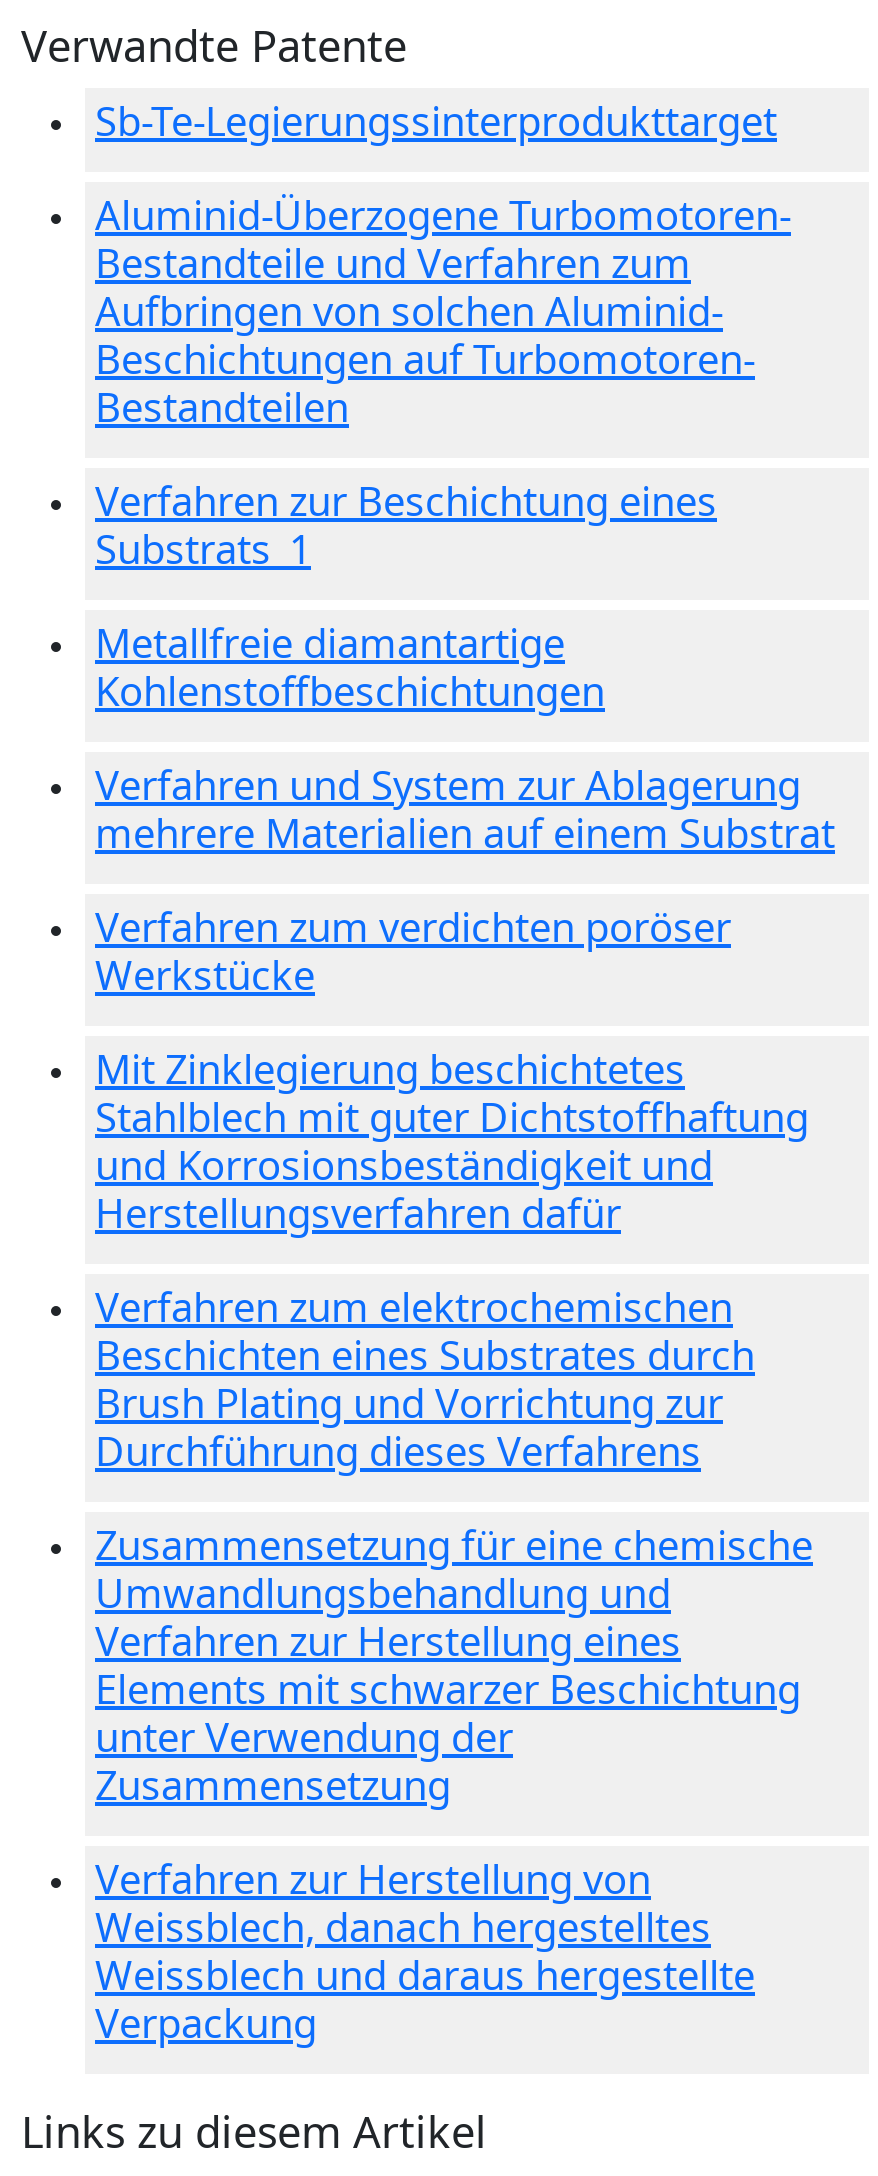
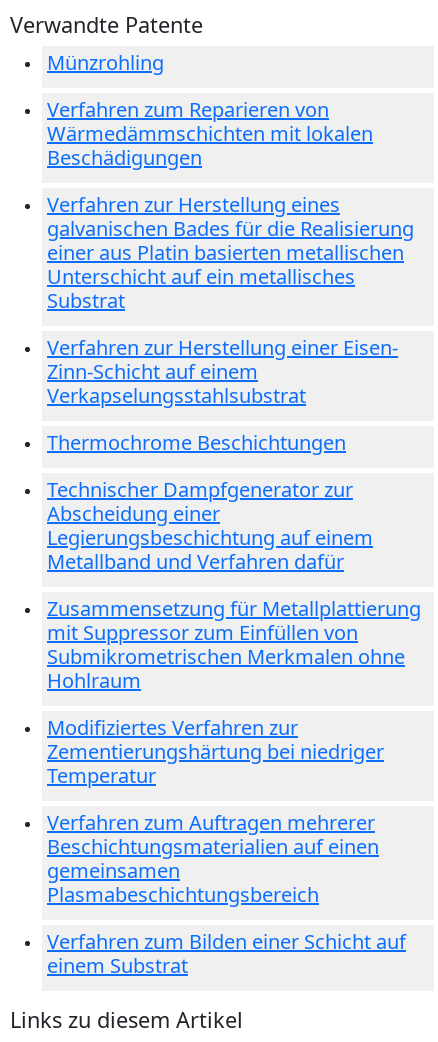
- Sb-Te-Legierungssinterprodukttarget
- Aluminid-Überzogene Turbomotoren-
- Bestandteile und Verfahren zum
- Aufbringen von solchen Aluminid-
- Beschichtungen auf Turbomotoren-
- Bestandteilen
- Verfahren zur Beschichtung eines
- Substrats_1
- Metallfreie diamantartige
- Kohlenstoffbeschichtungen
- Verfahren und System zur Ablagerung
- mehrere Materialien auf einem Substrat
- Verfahren zum verdichten poröser
- Werkstücke
- Mit Zinklegierung beschichtetes
- Stahlblech mit guter Dichtstoffhaftung
- und Korrosionsbeständigkeit und
- Herstellungsverfahren dafür
- Verfahren zum elektrochemischen
- Beschichten eines Substrates durch
- Brush Plating und Vorrichtung zur
- Durchführung dieses Verfahrens
- Zusammensetzung für eine chemische
- Umwandlungsbehandlung und
+ Münzrohling
+ Verfahren zum Reparieren von
+ Wärmedämmschichten mit lokalen
+ Beschädigungen

moved up: Verfahren zur Herstellung eines

- Elements mit schwarzer Beschichtung
- unter Verwendung der
- Zusammensetzung
- Verfahren zur Herstellung von
- Weissblech, danach hergestelltes
- Weissblech und daraus hergestellte
- Verpackung
+ galvanischen Bades für die Realisierung
+ einer aus Platin basierten metallischen
+ Unterschicht auf ein metallisches
+ Substrat
+ Verfahren zur Herstellung einer Eisen-
+ Zinn-Schicht auf einem
+ Verkapselungsstahlsubstrat
+ Thermochrome Beschichtungen
+ Technischer Dampfgenerator zur
+ Abscheidung einer
+ Legierungsbeschichtung auf einem
+ Metallband und Verfahren dafür
+ Zusammensetzung für Metallplattierung
+ mit Suppressor zum Einfüllen von
+ Submikrometrischen Merkmalen ohne
+ Hohlraum
+ Modifiziertes Verfahren zur
+ Zementierungshärtung bei niedriger
+ Temperatur
+ Verfahren zum Auftragen mehrerer
+ Beschichtungsmaterialien auf einen
+ gemeinsamen
+ Plasmabeschichtungsbereich
+ Verfahren zum Bilden einer Schicht auf
+ einem Substrat
